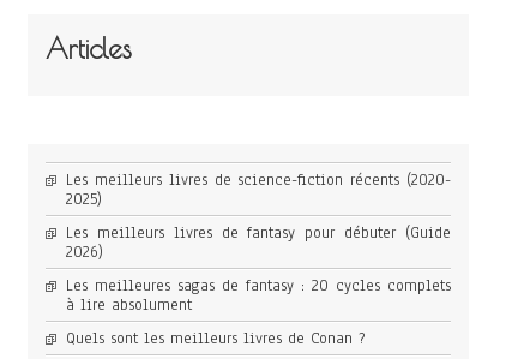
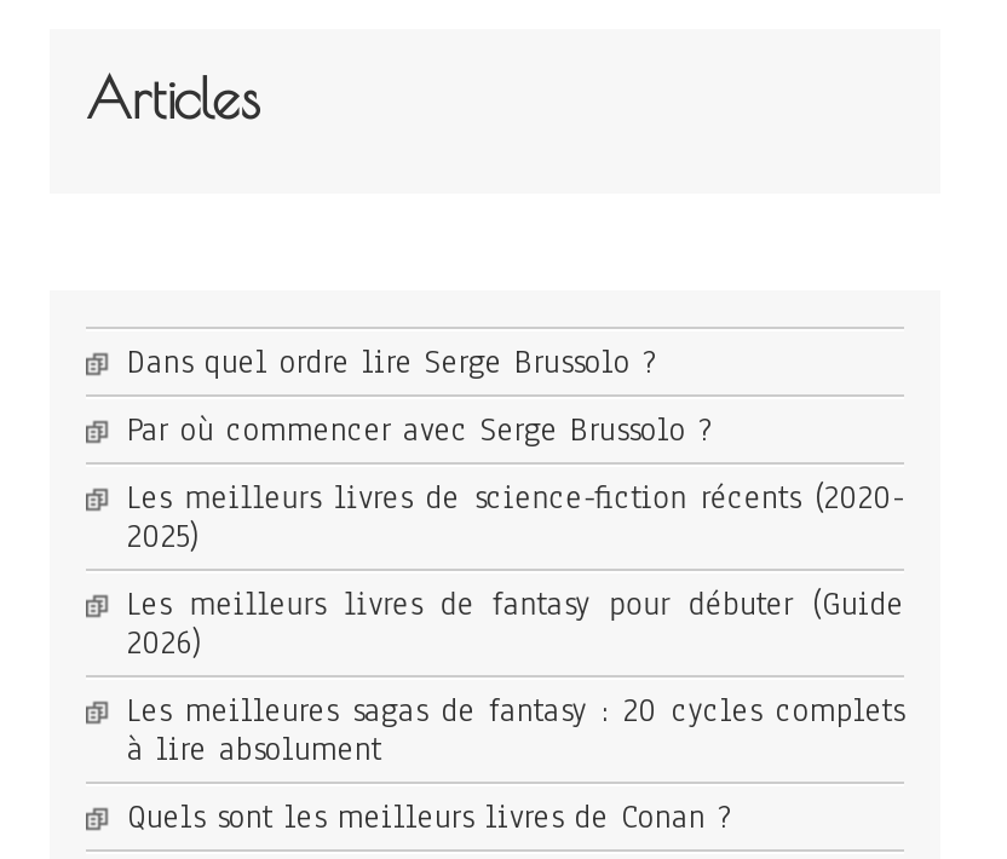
+ Dans quel ordre lire Serge Brussolo ?
+ Par où commencer avec Serge Brussolo ?
